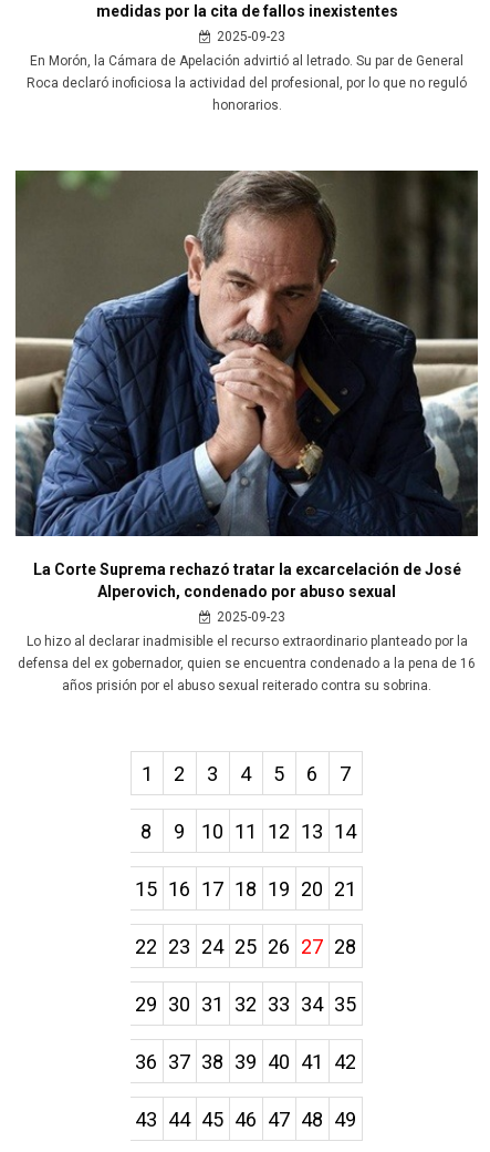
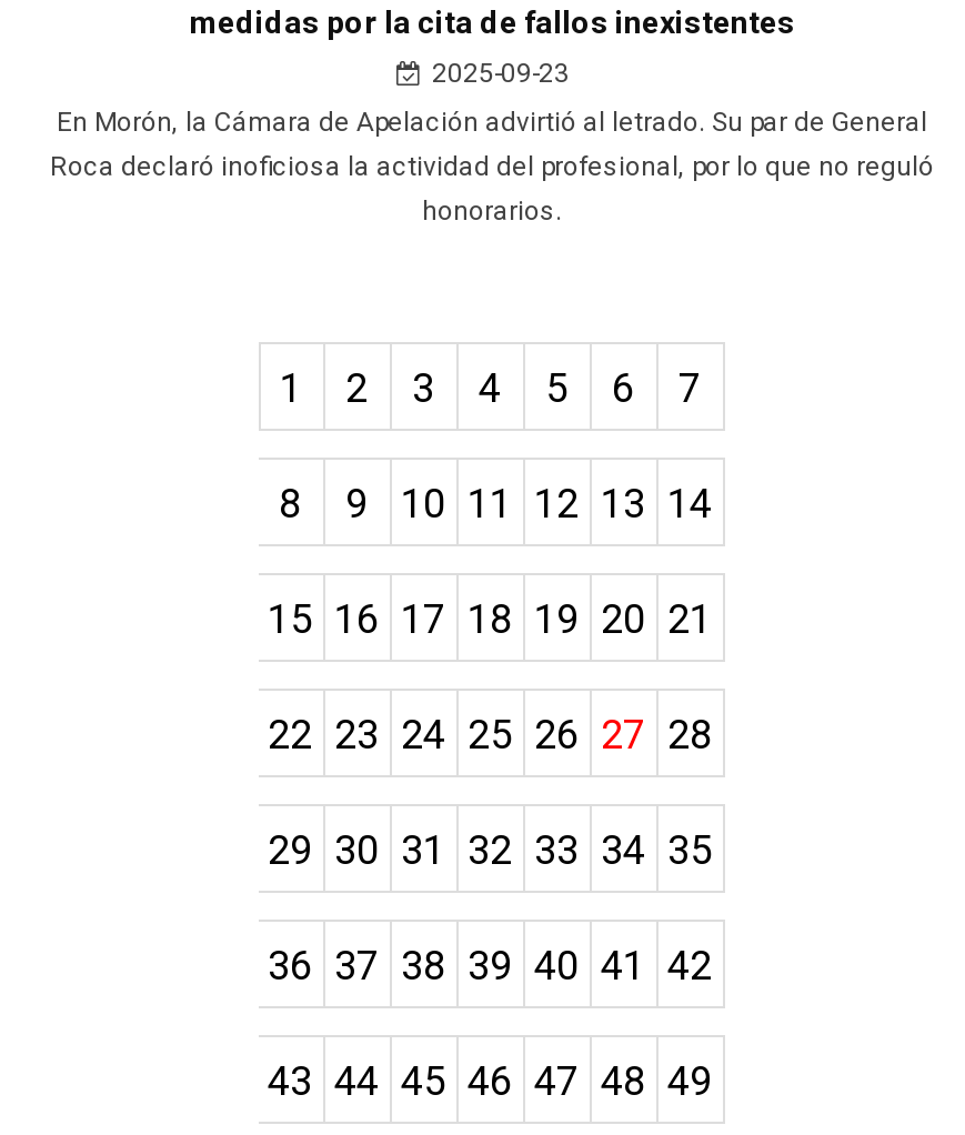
- [image]
- La Corte Suprema rechazó tratar la excarcelación de José
- Alperovich, condenado por abuso sexual
- 2025-09-23
- Lo hizo al declarar inadmisible el recurso extraordinario planteado por la
- defensa del ex gobernador, quien se encuentra condenado a la pena de 16
- años prisión por el abuso sexual reiterado contra su sobrina.
